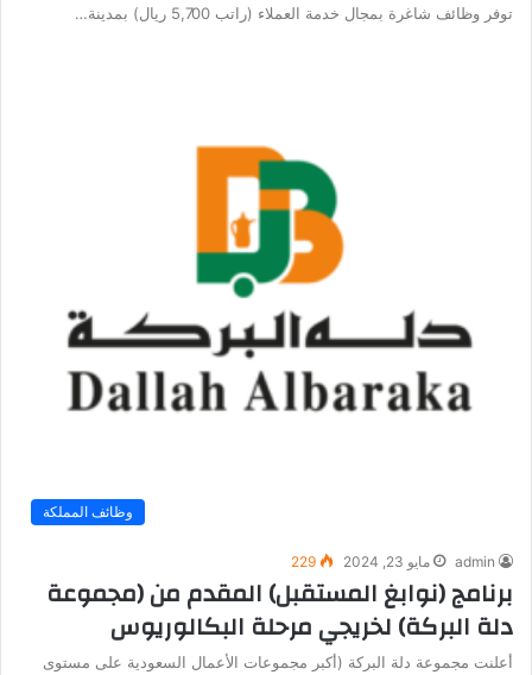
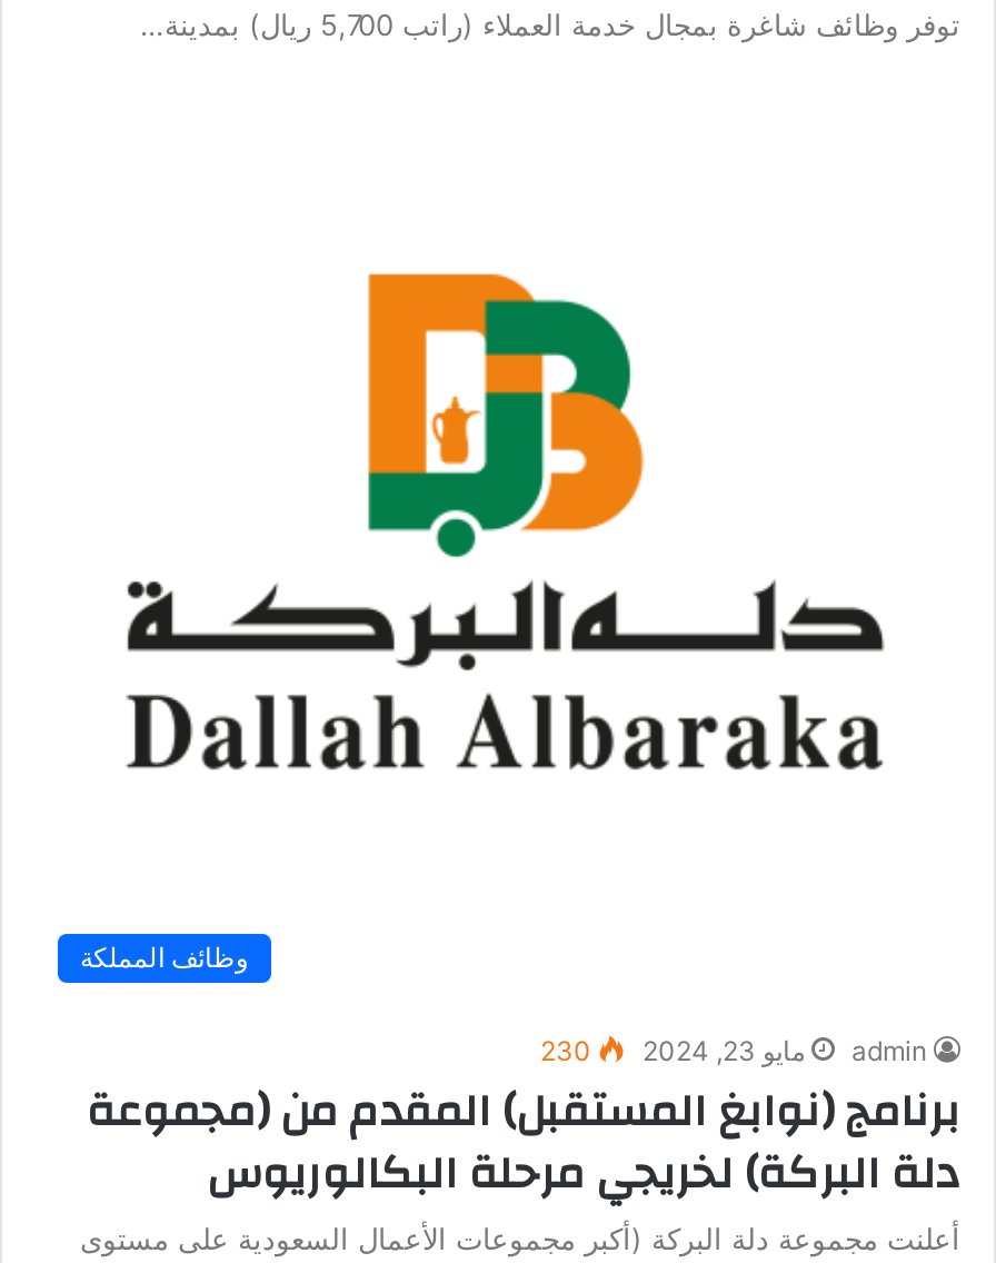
- 229
+ 230
